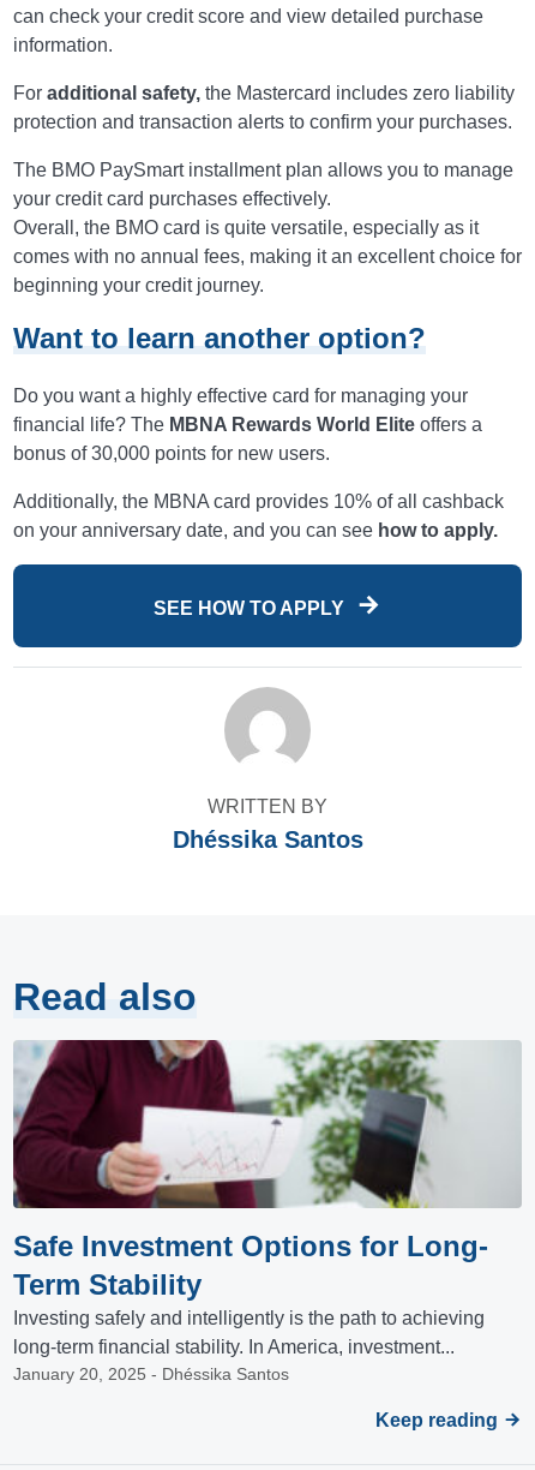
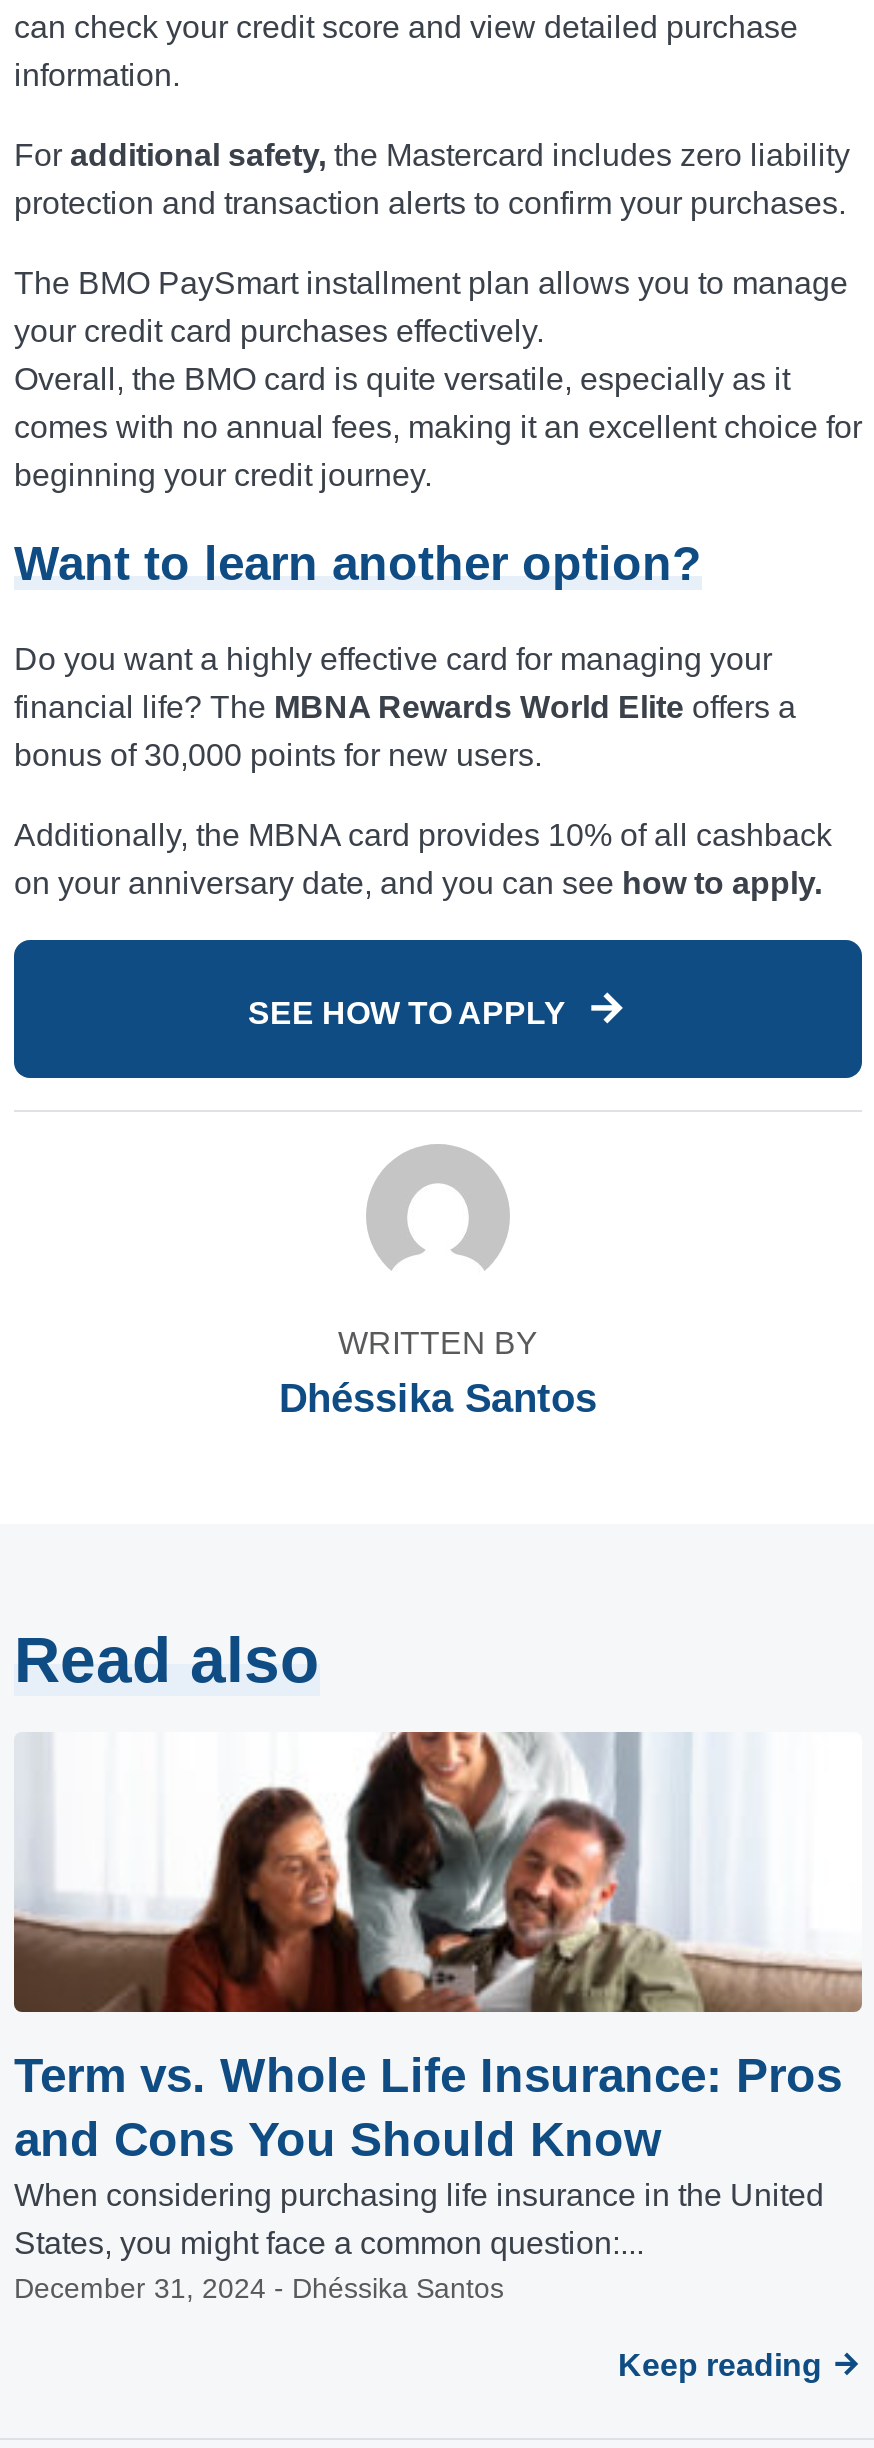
- [image]
- Safe Investment Options for Long-
- Term Stability
- Investing safely and intelligently is the path to achieving
- long-term financial stability. In America, investment...
- January 20, 2025 - Dhéssika Santos
+ [image]
+ Term vs. Whole Life Insurance: Pros
+ and Cons You Should Know
+ When considering purchasing life insurance in the United
+ States, you might face a common question:...
+ December 31, 2024 - Dhéssika Santos
